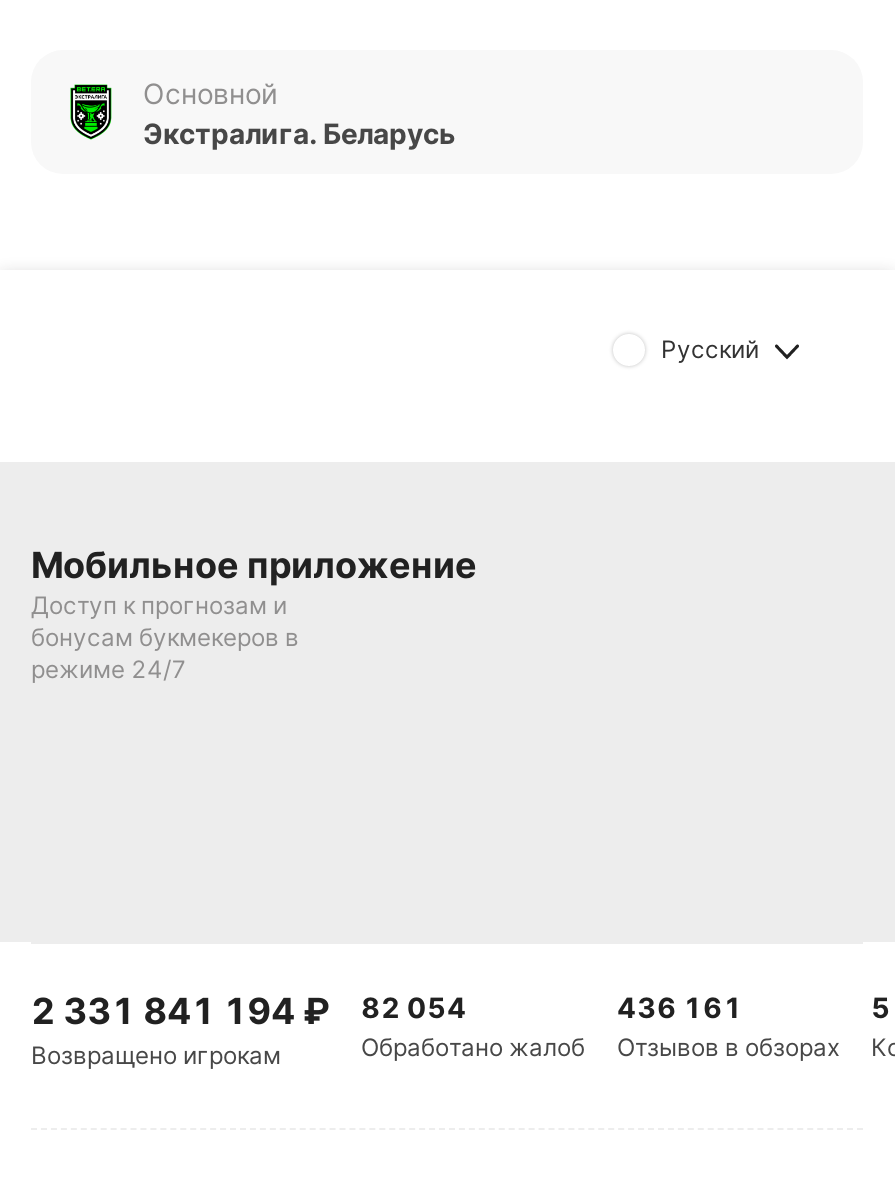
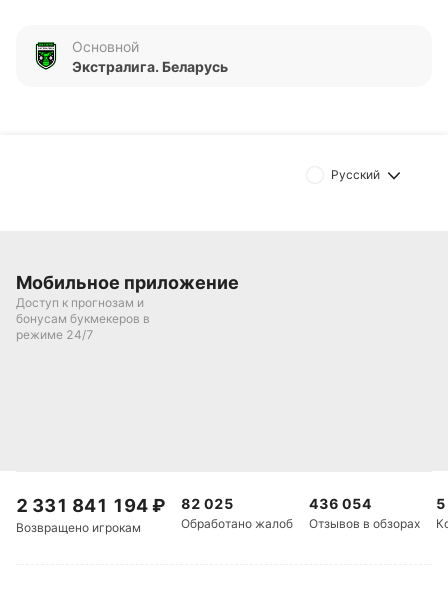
- 2 331 841 194 ₽ 82 054
+ 2 331 841 194 ₽ 82 025

- 436 161
+ 436 054
